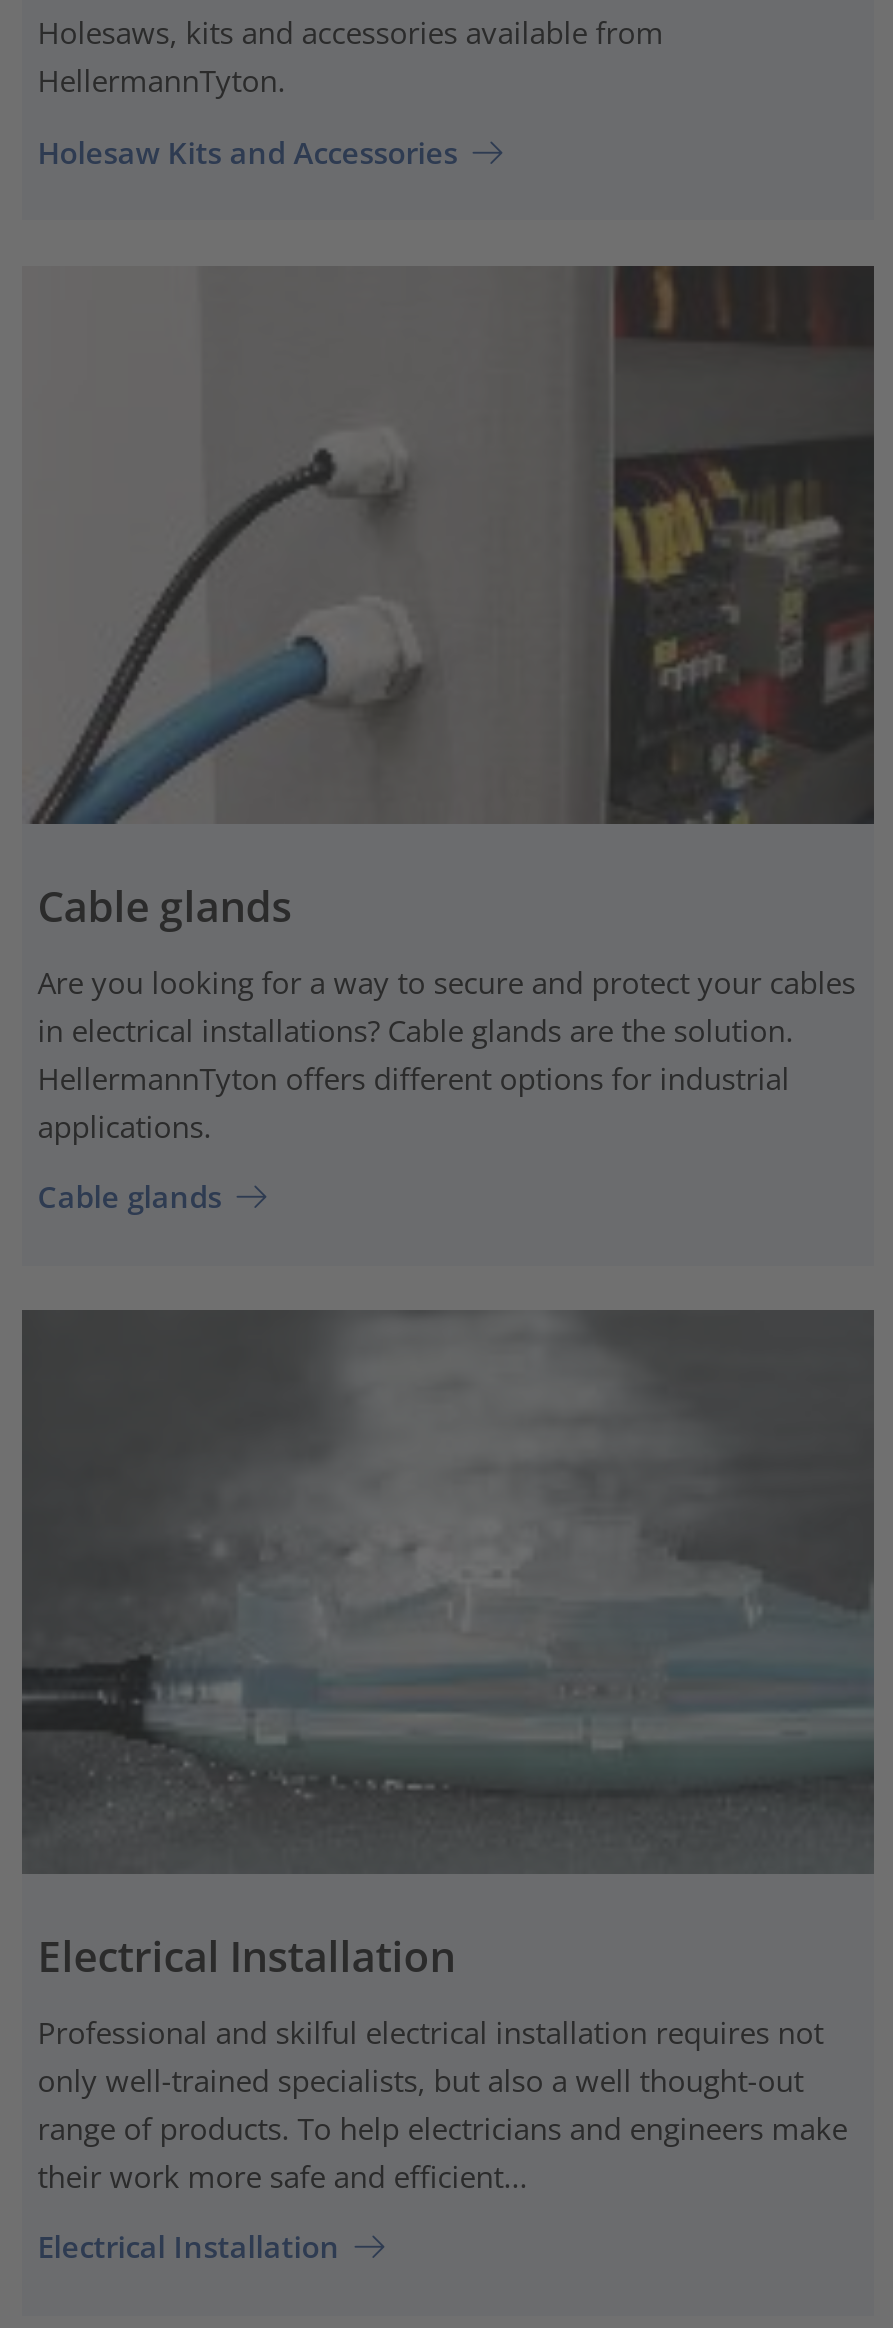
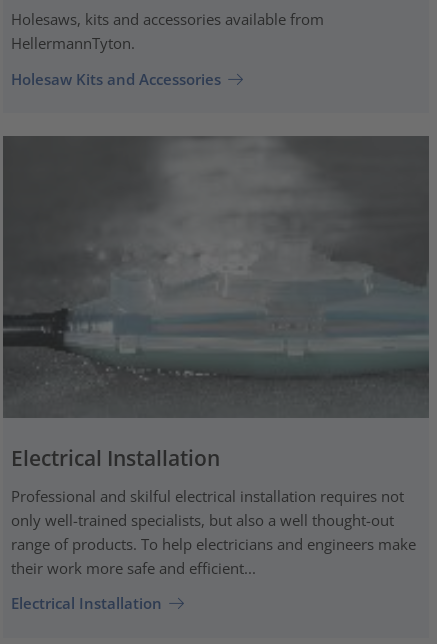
- [image]
- Cable glands
- Are you looking for a way to secure and protect your cables
- in electrical installations? Cable glands are the solution.
- HellermannTyton offers different options for industrial
- applications.
- Cable glands
